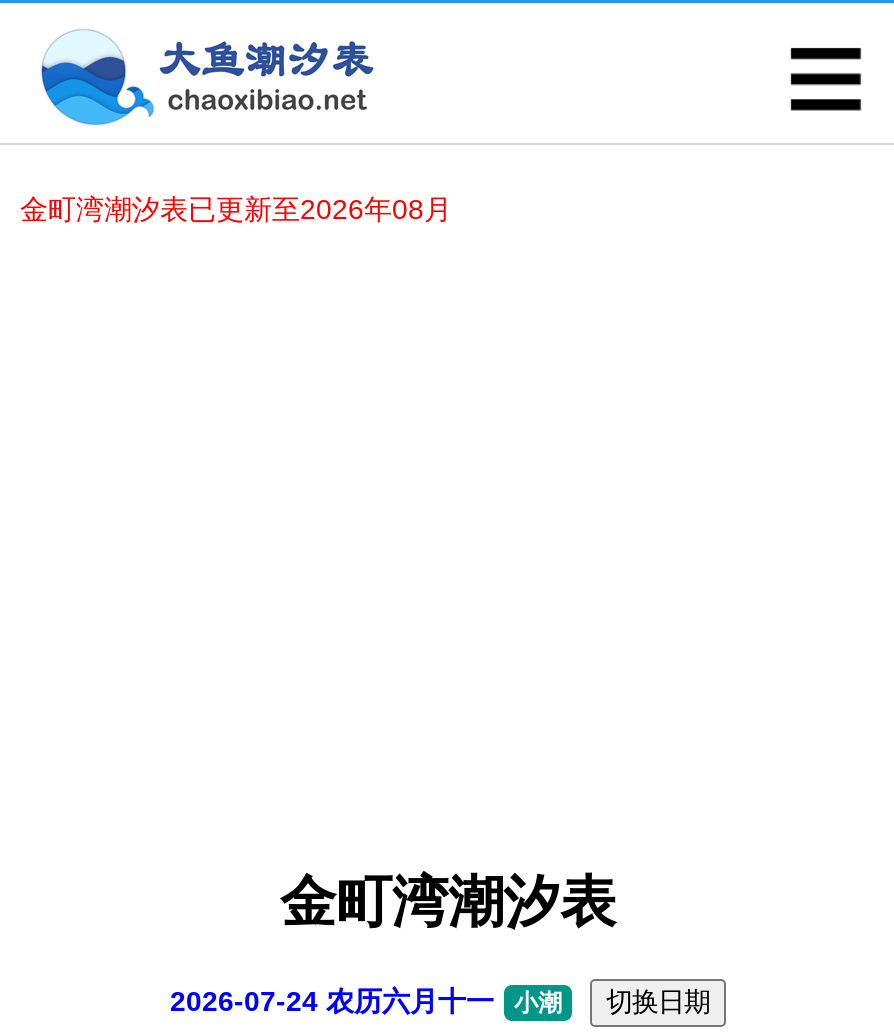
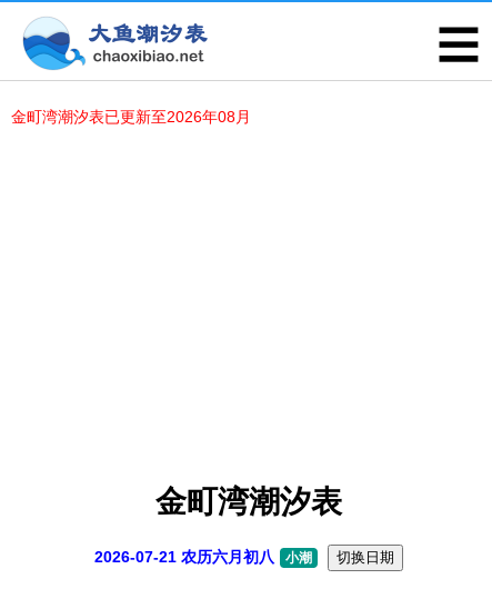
- 2026-07-24 农历六月十一
+ 2026-07-21 农历六月初八
